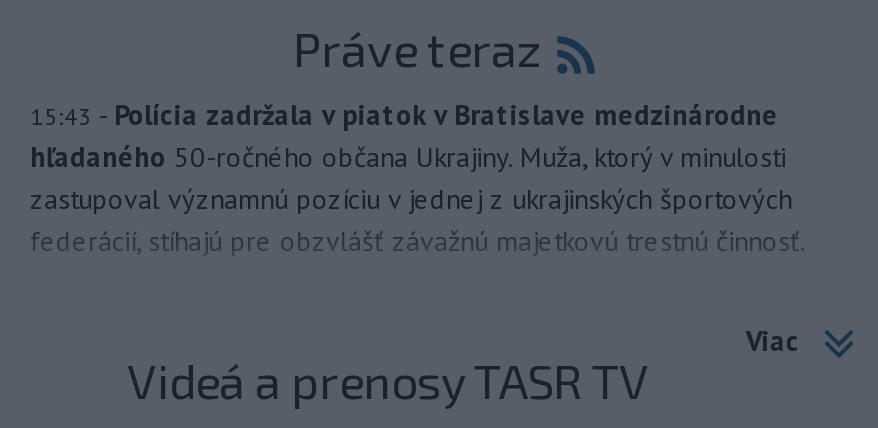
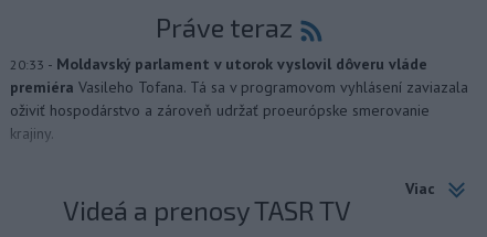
- 15:43 - Polícia zadržala v piatok v Bratislave medzinárodne
- hľadaného 50-ročného občana Ukrajiny. Muža, ktorý v minulosti
- zastupoval významnú pozíciu v jednej z ukrajinských športových
- federácií, stíhajú pre obzvlášť závažnú majetkovú trestnú činnosť.
+ 20:33 - Moldavský parlament v utorok vyslovil dôveru vláde
+ premiéra Vasileho Tofana. Tá sa v programovom vyhlásení zaviazala
+ oživiť hospodárstvo a zároveň udržať proeurópske smerovanie
+ krajiny.
